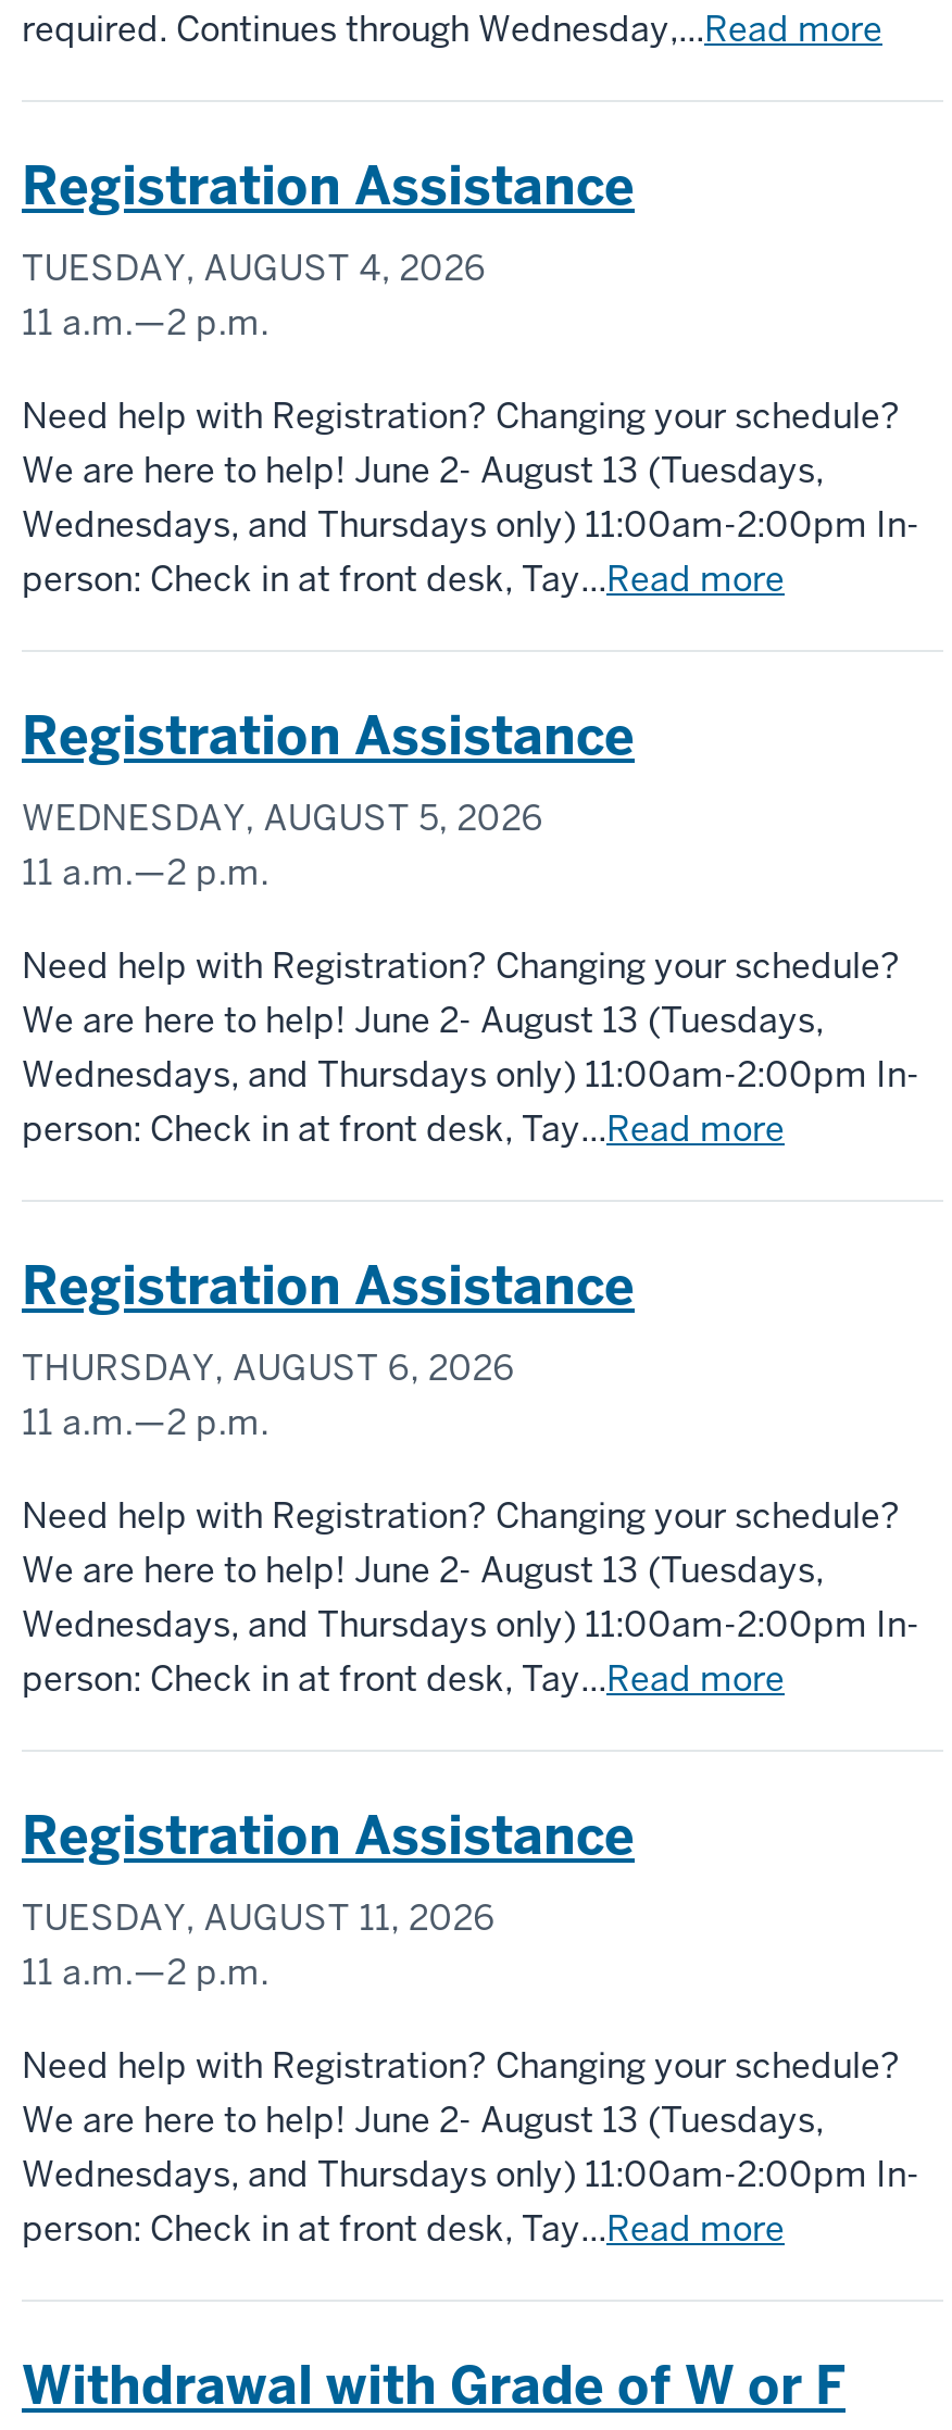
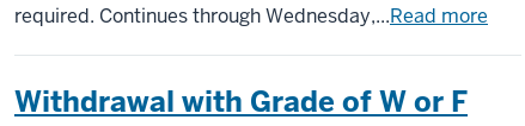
- Registration Assistance
- TUESDAY, AUGUST 4, 2026
- 11 a.m.—2 p.m.
- Need help with Registration? Changing your schedule?
- We are here to help! June 2- August 13 (Tuesdays,
- Wednesdays, and Thursdays only) 11:00am-2:00pm In-
- person: Check in at front desk, Tay...Read more
- Registration Assistance
- WEDNESDAY, AUGUST 5, 2026
- 11 a.m.—2 p.m.
- Need help with Registration? Changing your schedule?
- We are here to help! June 2- August 13 (Tuesdays,
- Wednesdays, and Thursdays only) 11:00am-2:00pm In-
- person: Check in at front desk, Tay...Read more
- Registration Assistance
- THURSDAY, AUGUST 6, 2026
- 11 a.m.—2 p.m.
- Need help with Registration? Changing your schedule?
- We are here to help! June 2- August 13 (Tuesdays,
- Wednesdays, and Thursdays only) 11:00am-2:00pm In-
- person: Check in at front desk, Tay...Read more
- Registration Assistance
- TUESDAY, AUGUST 11, 2026
- 11 a.m.—2 p.m.
- Need help with Registration? Changing your schedule?
- We are here to help! June 2- August 13 (Tuesdays,
- Wednesdays, and Thursdays only) 11:00am-2:00pm In-
- person: Check in at front desk, Tay...Read more
